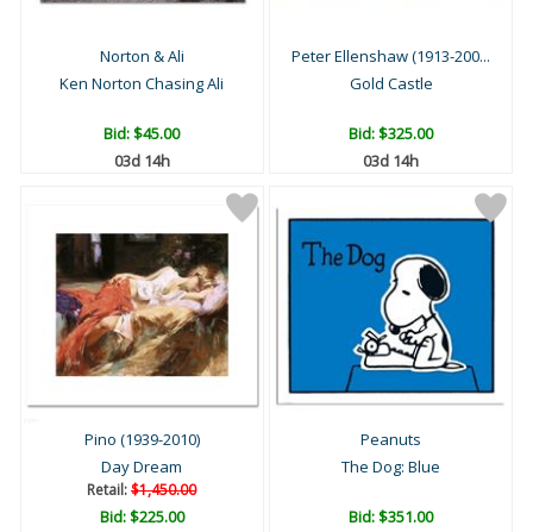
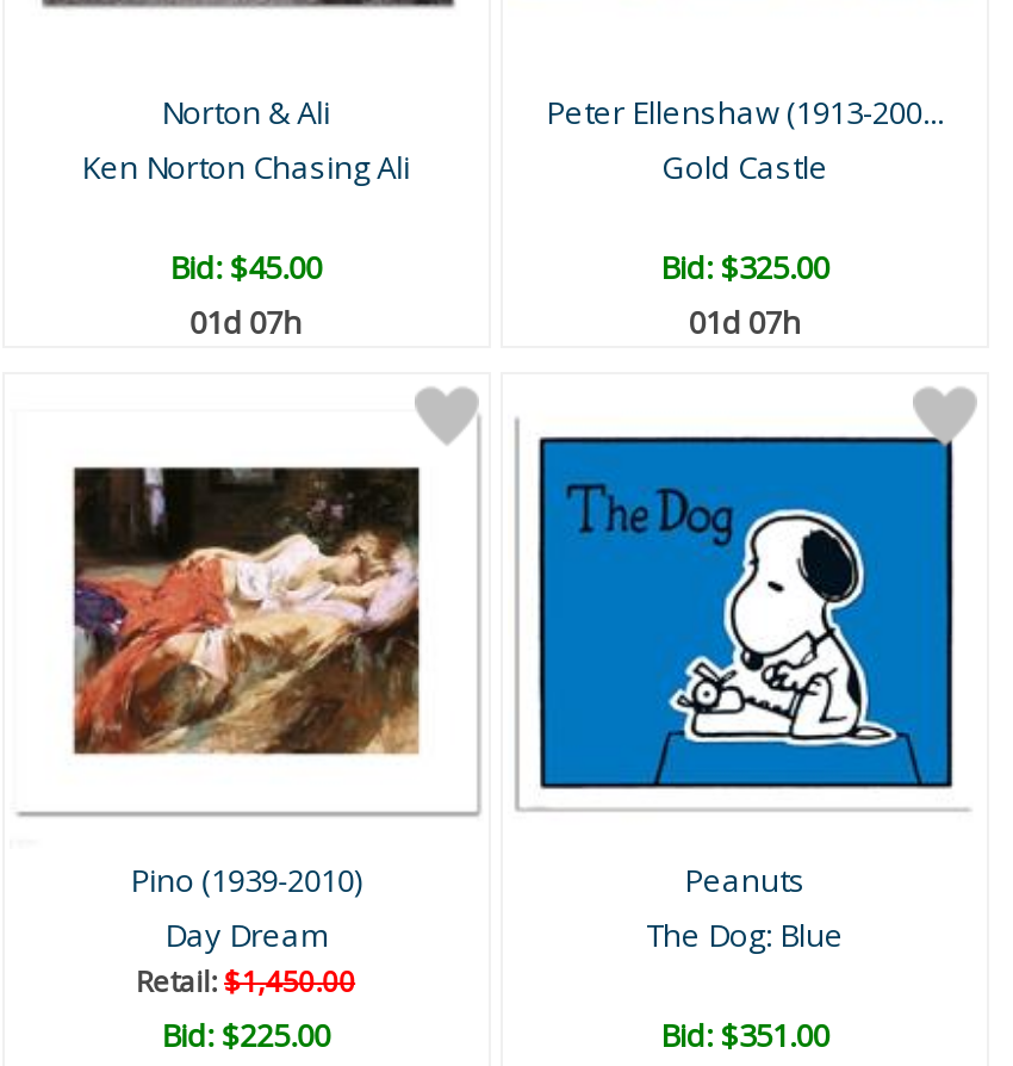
- 03d 14h
+ 01d 07h

- 03d 14h
+ 01d 07h
